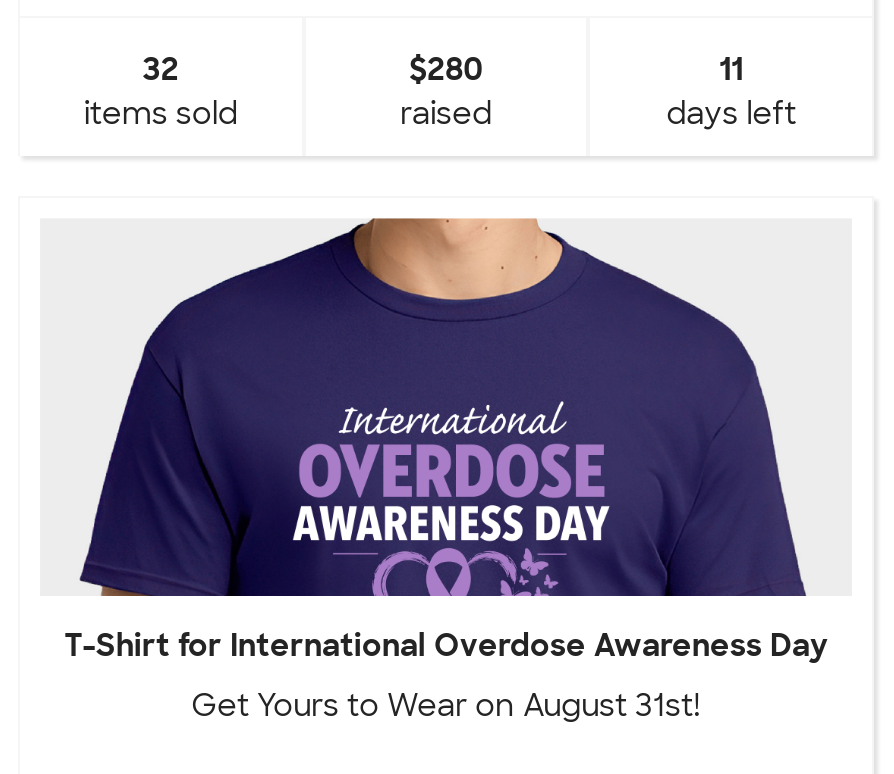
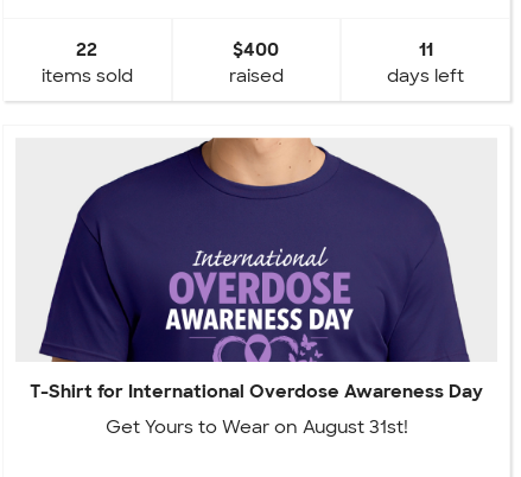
- 32
+ 22

- $280
+ $400
